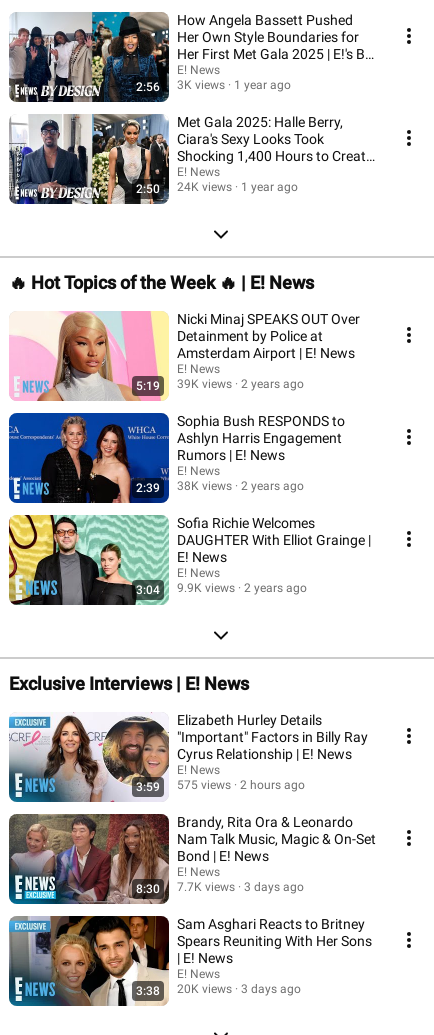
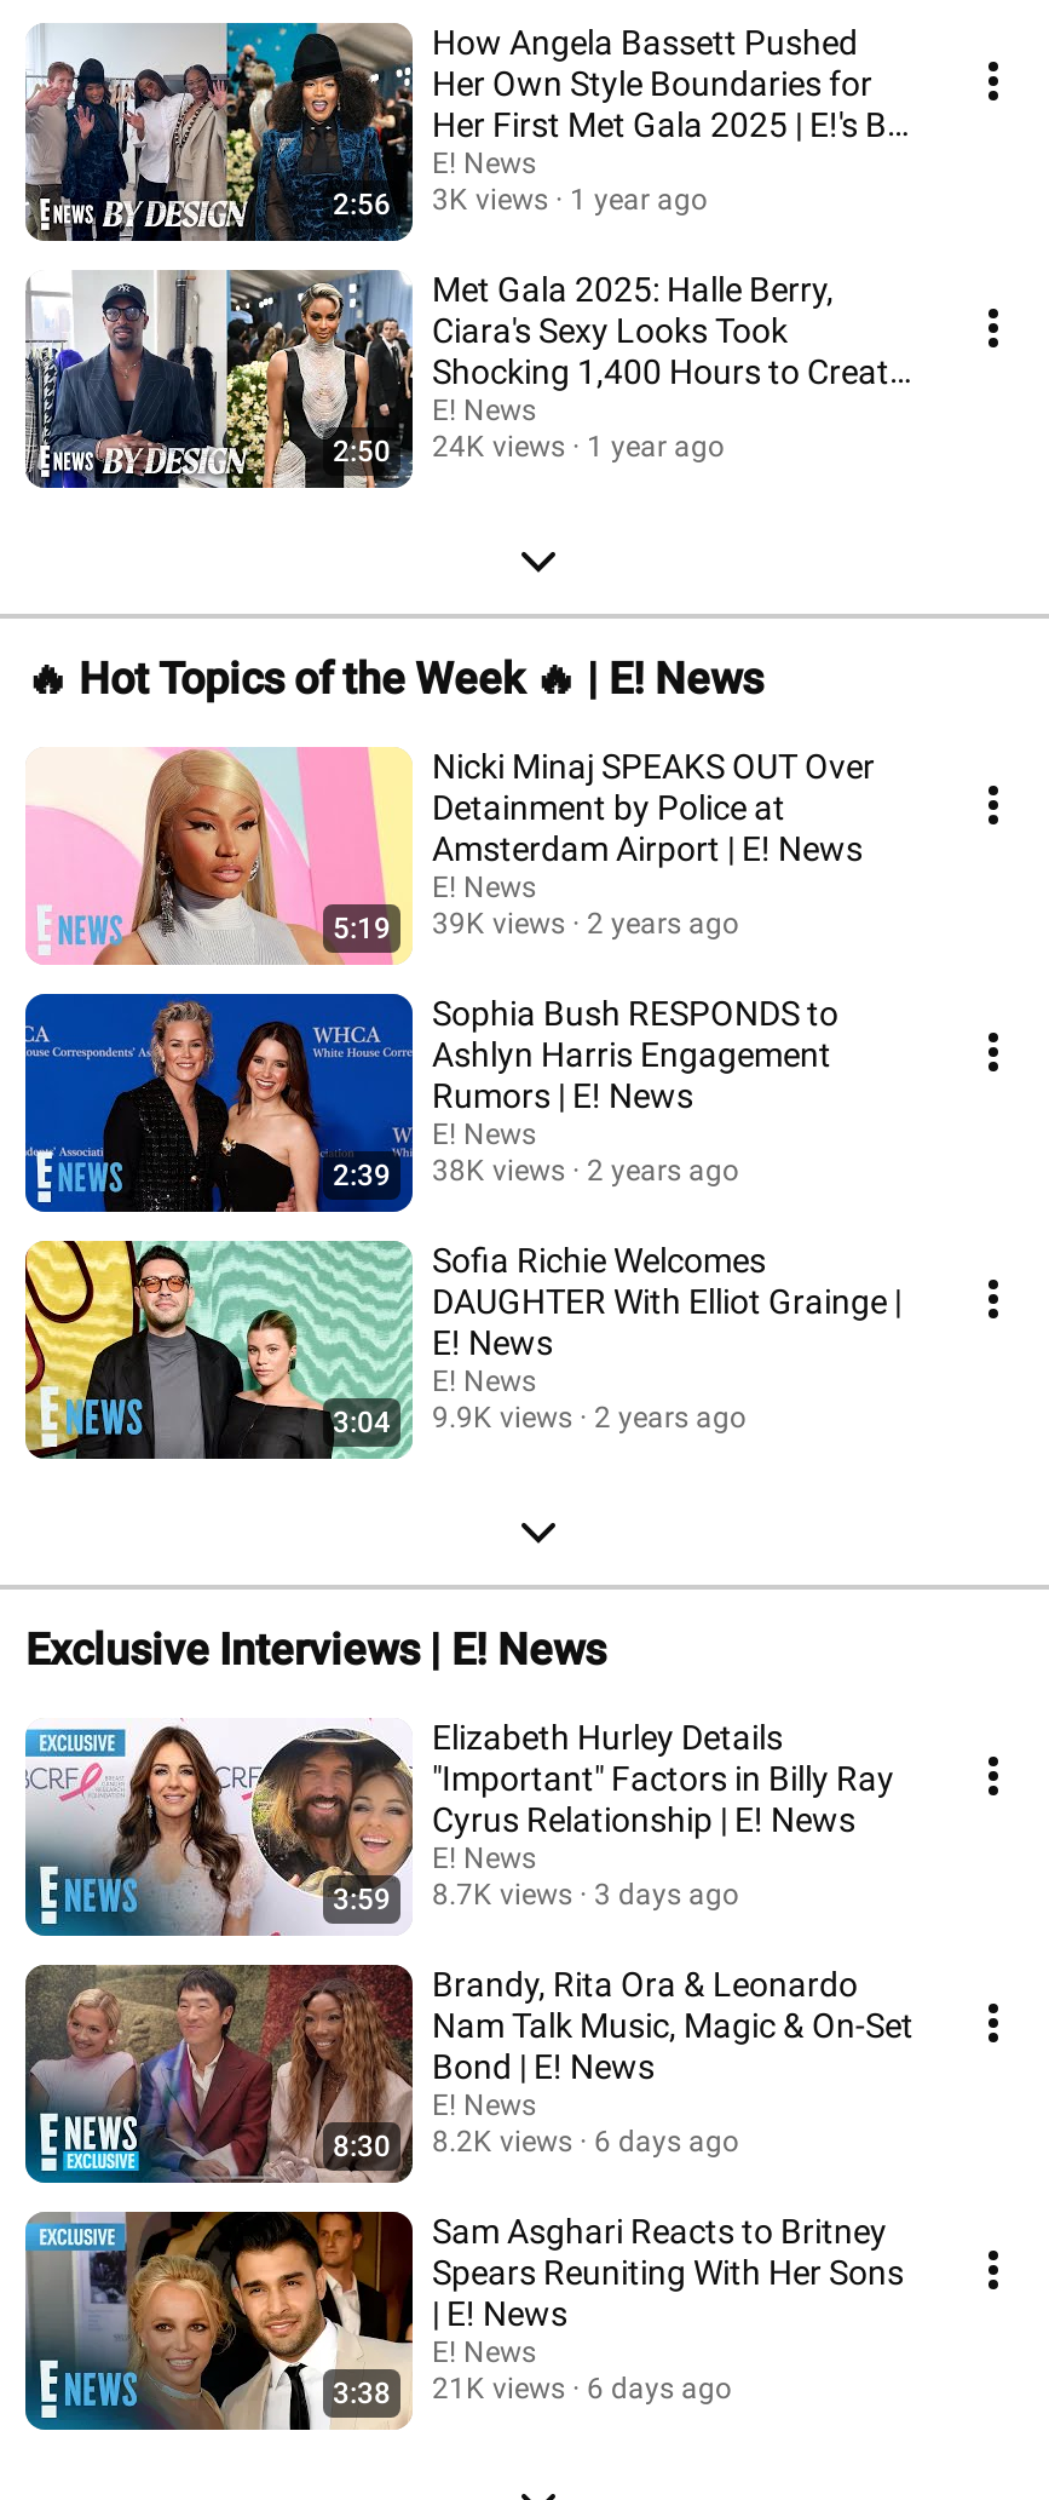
- 575 views
+ 8.7K views

- 2 hours ago
+ 3 days ago

- 7.7K views
+ 8.2K views

- 3 days ago
+ 6 days ago

- 20K views
+ 21K views

- 3 days ago
+ 6 days ago
